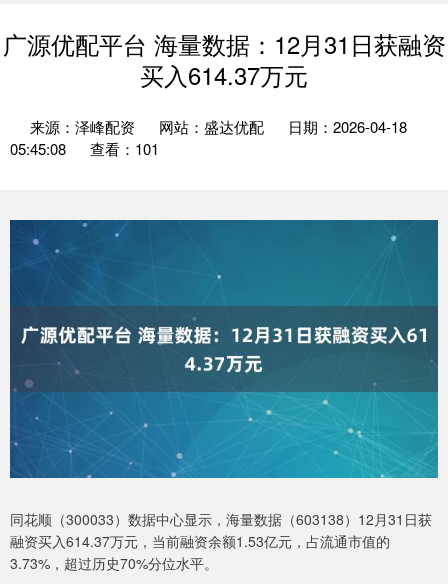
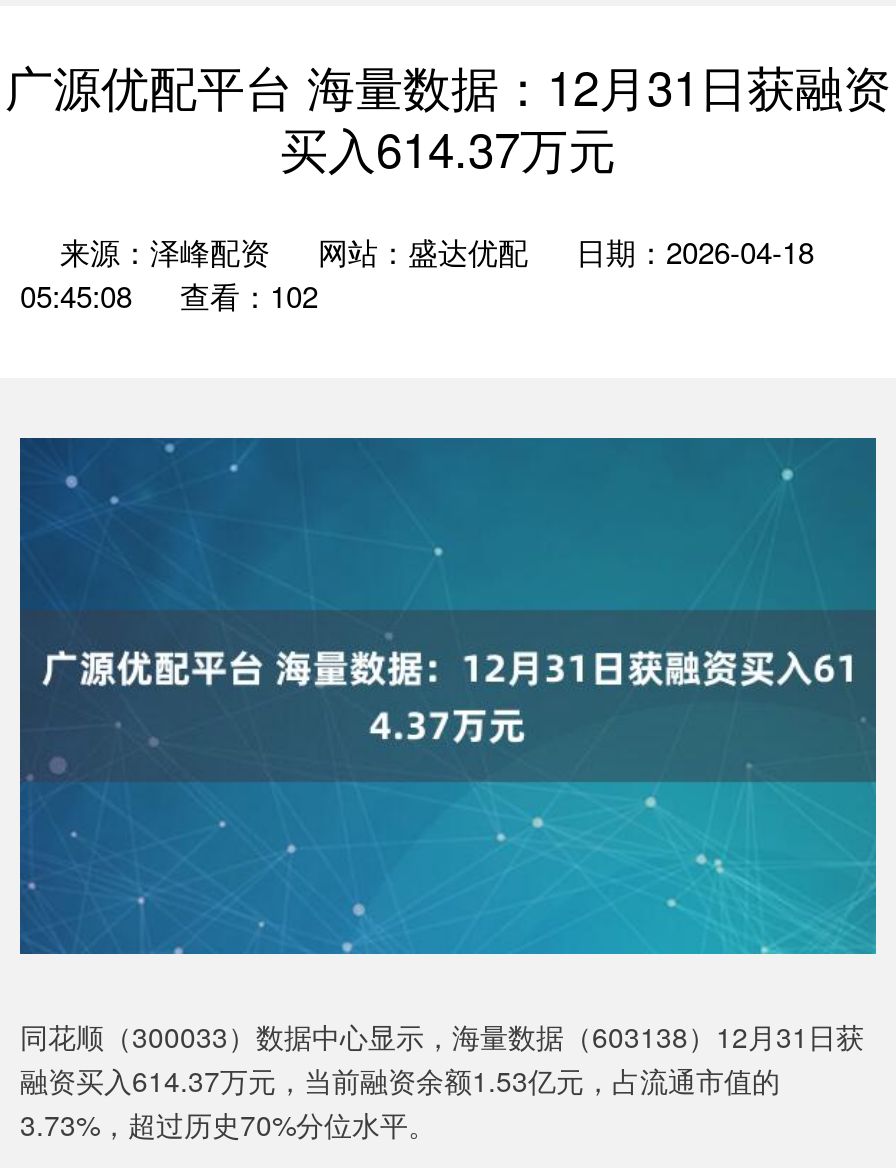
- 05:45:08 查看：101
+ 05:45:08 查看：102
